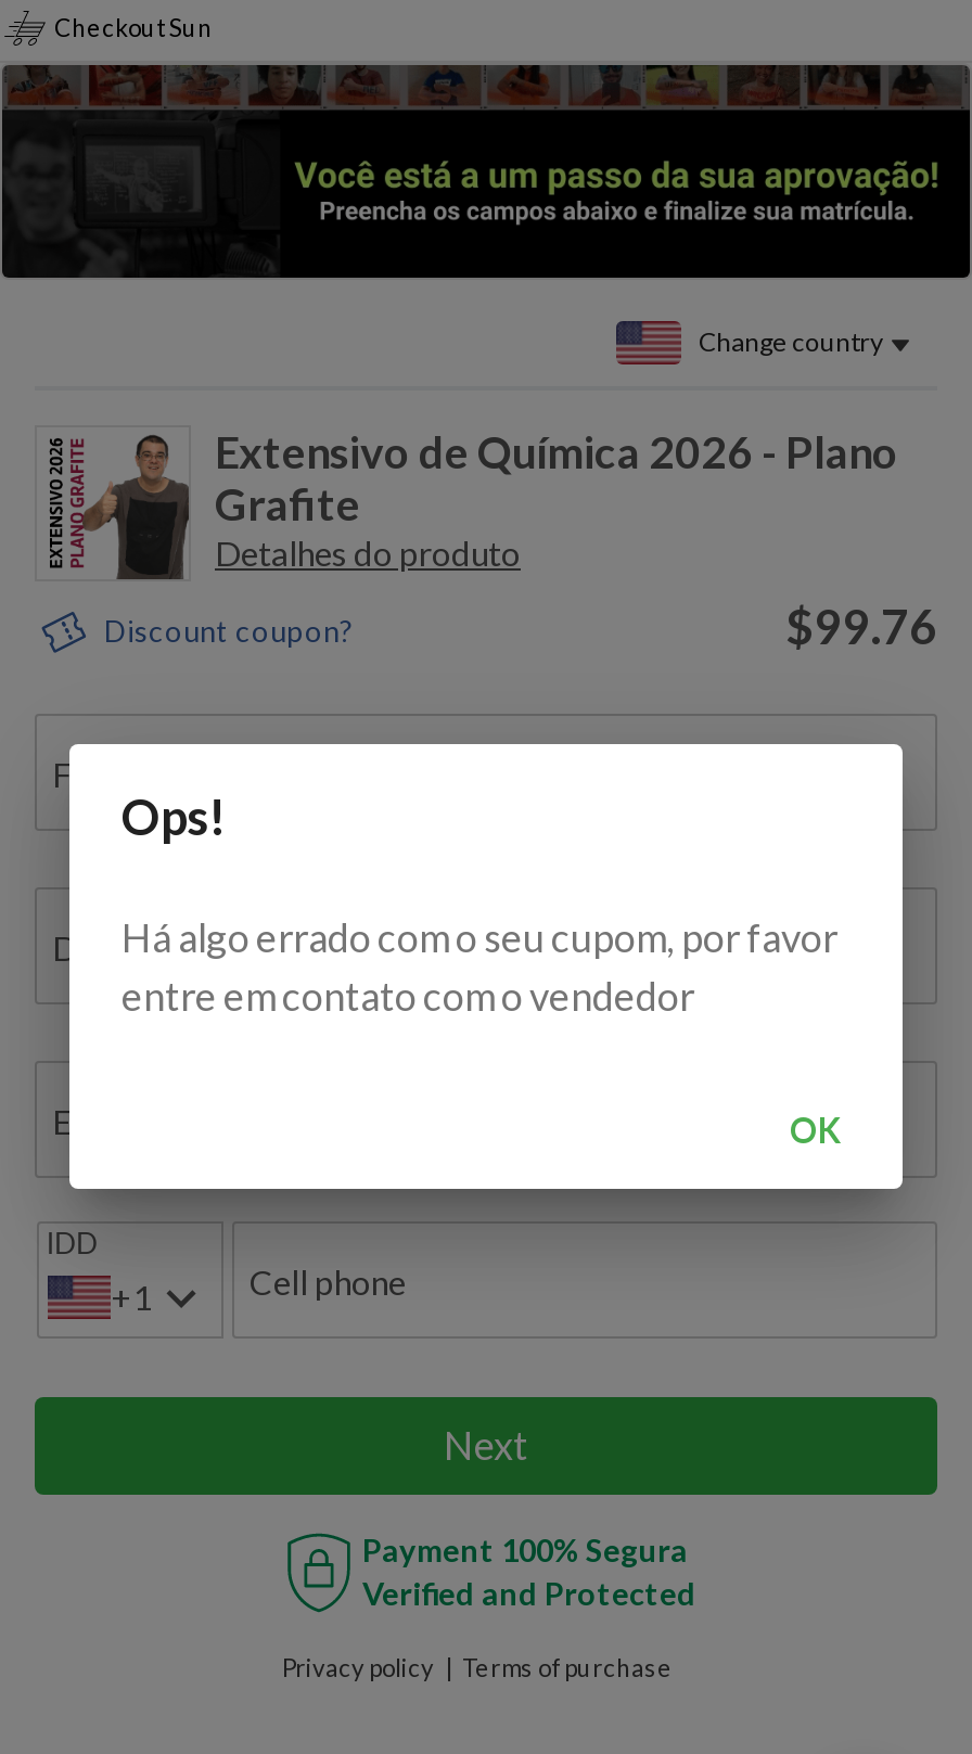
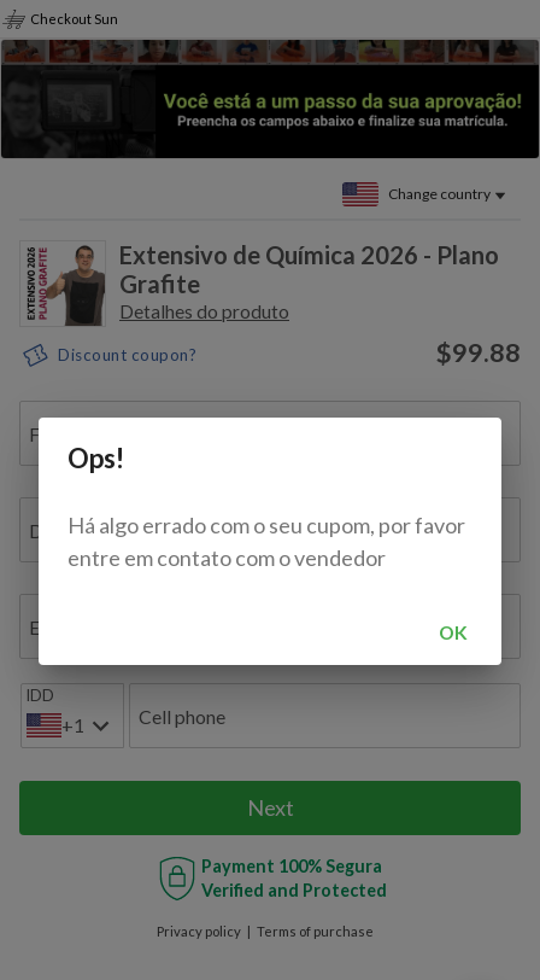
- $99.76
+ $99.88
